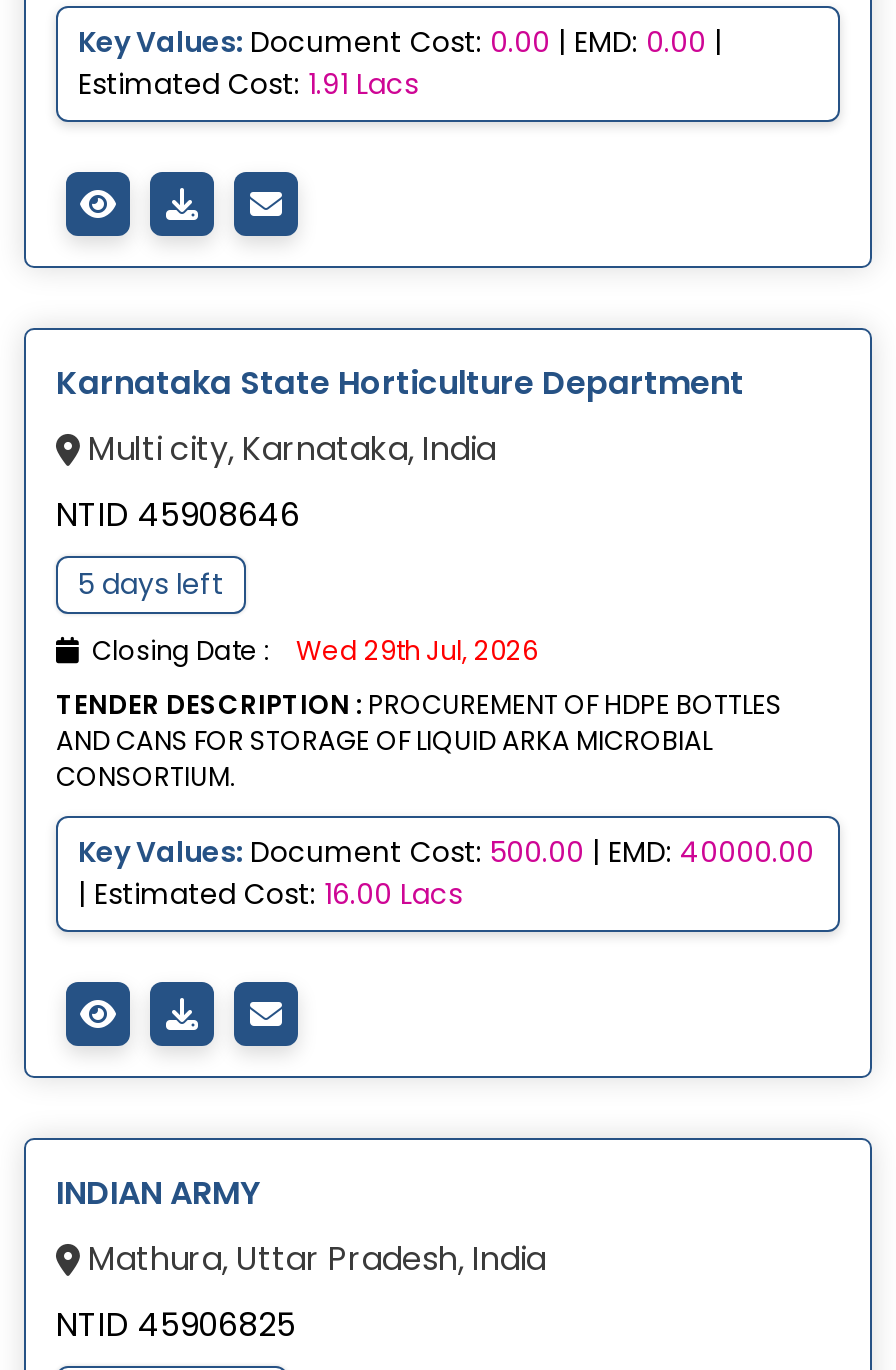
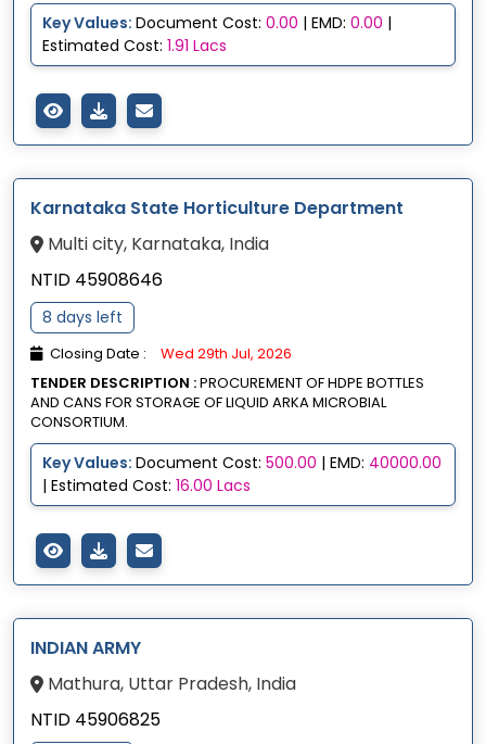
- 5 days left
+ 8 days left
